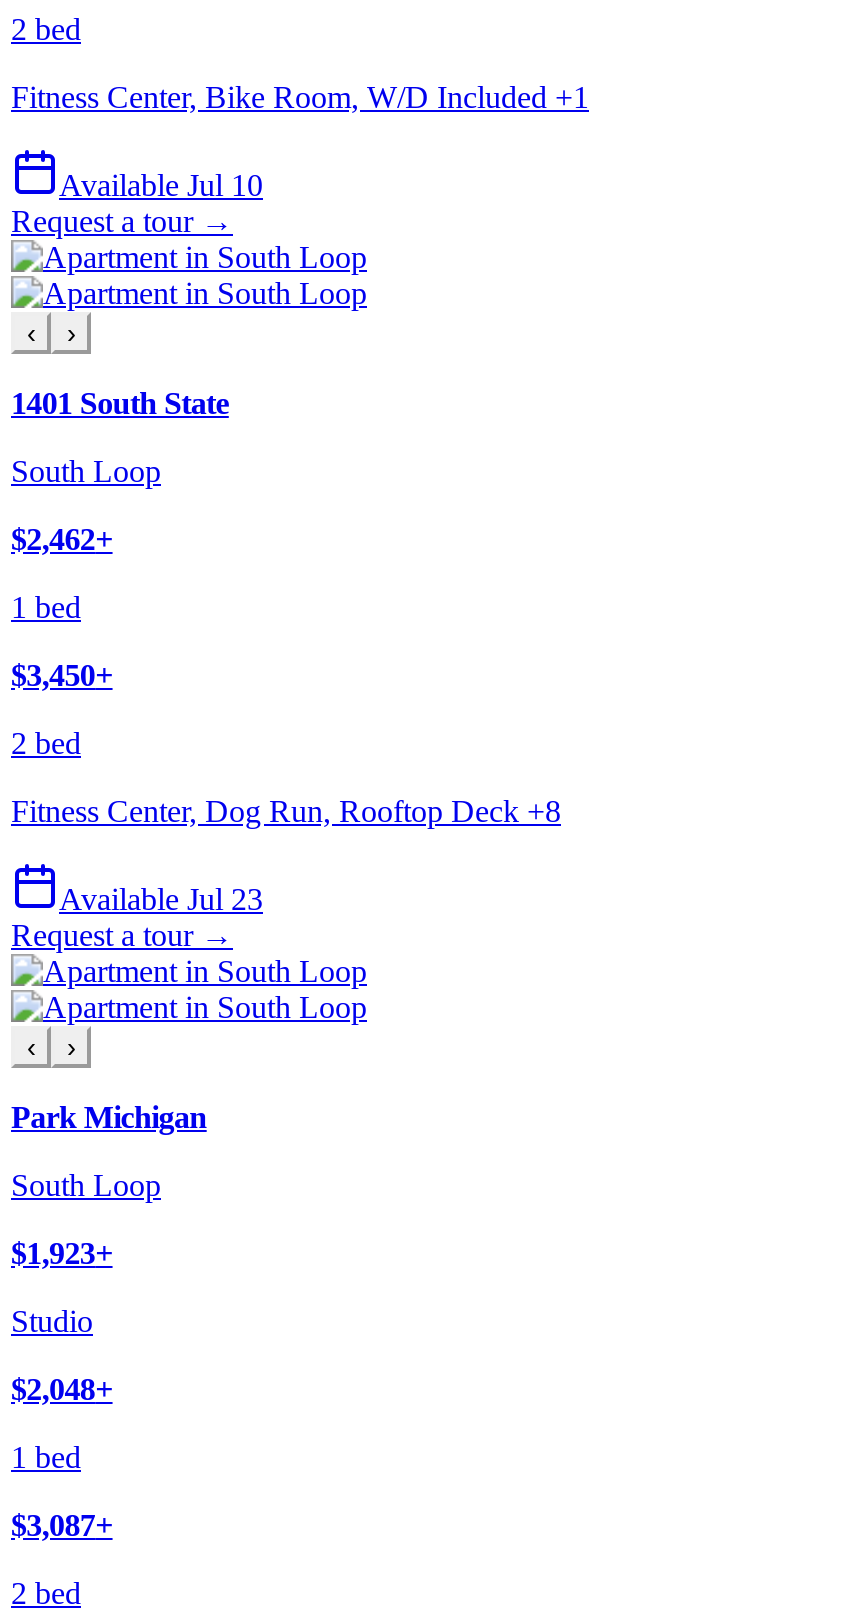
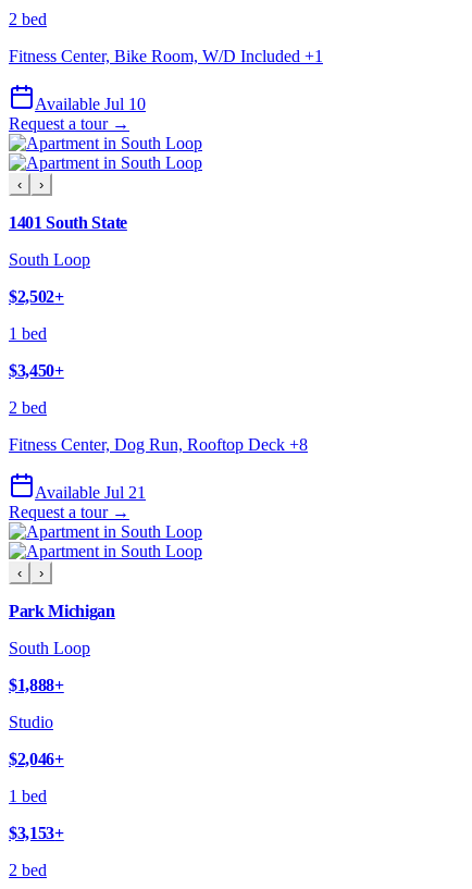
- $2,462+
+ $2,502+

- Available Jul 23
+ Available Jul 21

- $1,923+
+ $1,888+

- $2,048+
+ $2,046+

- $3,087+
+ $3,153+
